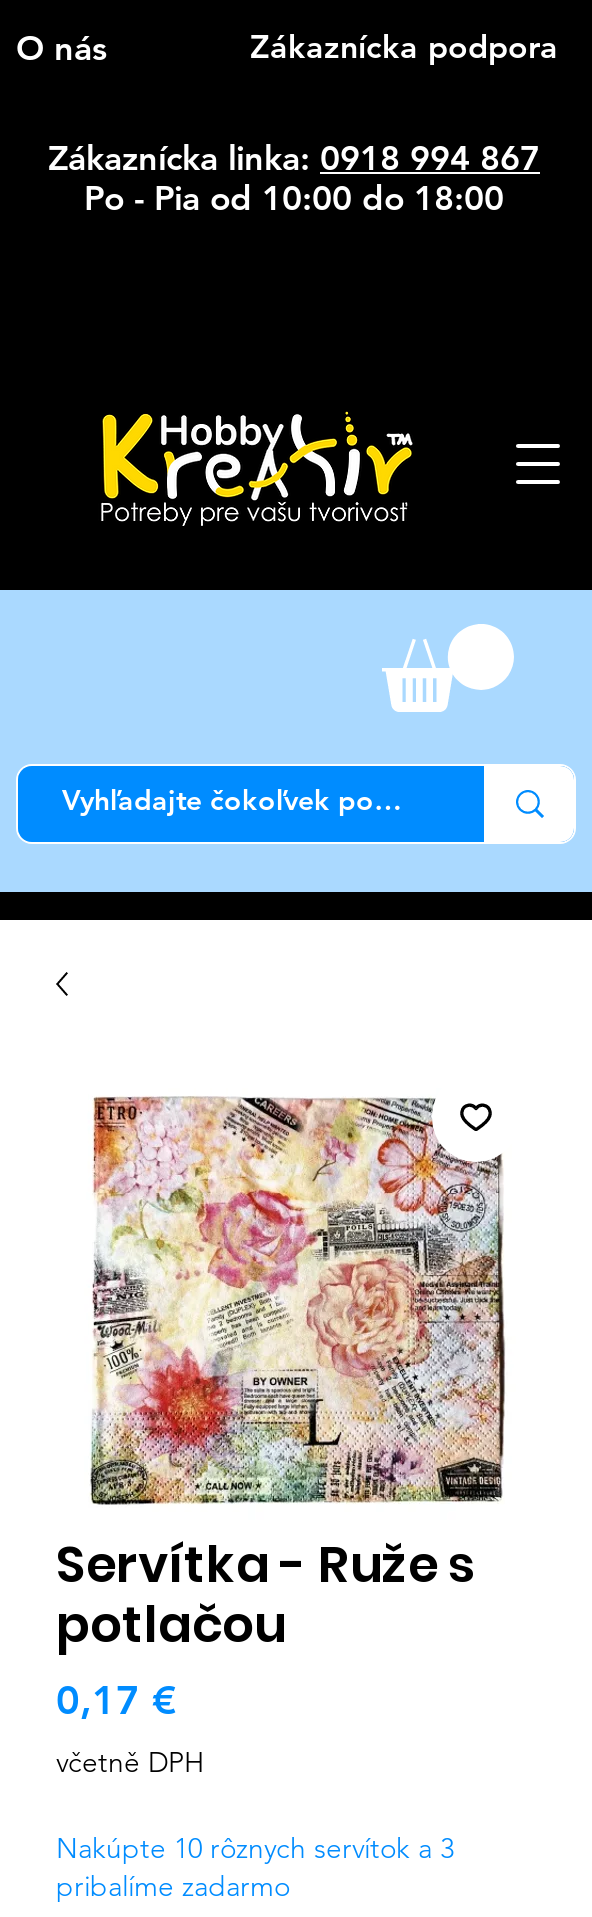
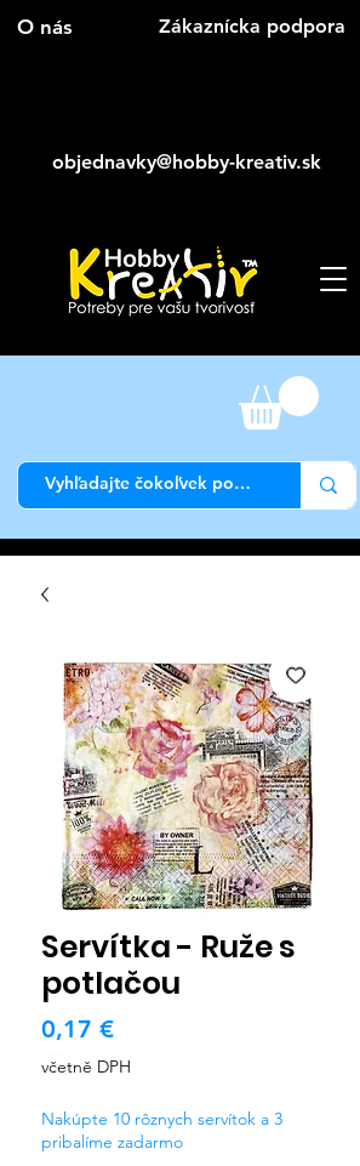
- Zákaznícka linka: 0918 994 867
- Po - Pia od 10:00 do 18:00
+ objednavky@hobby-kreativ.sk
